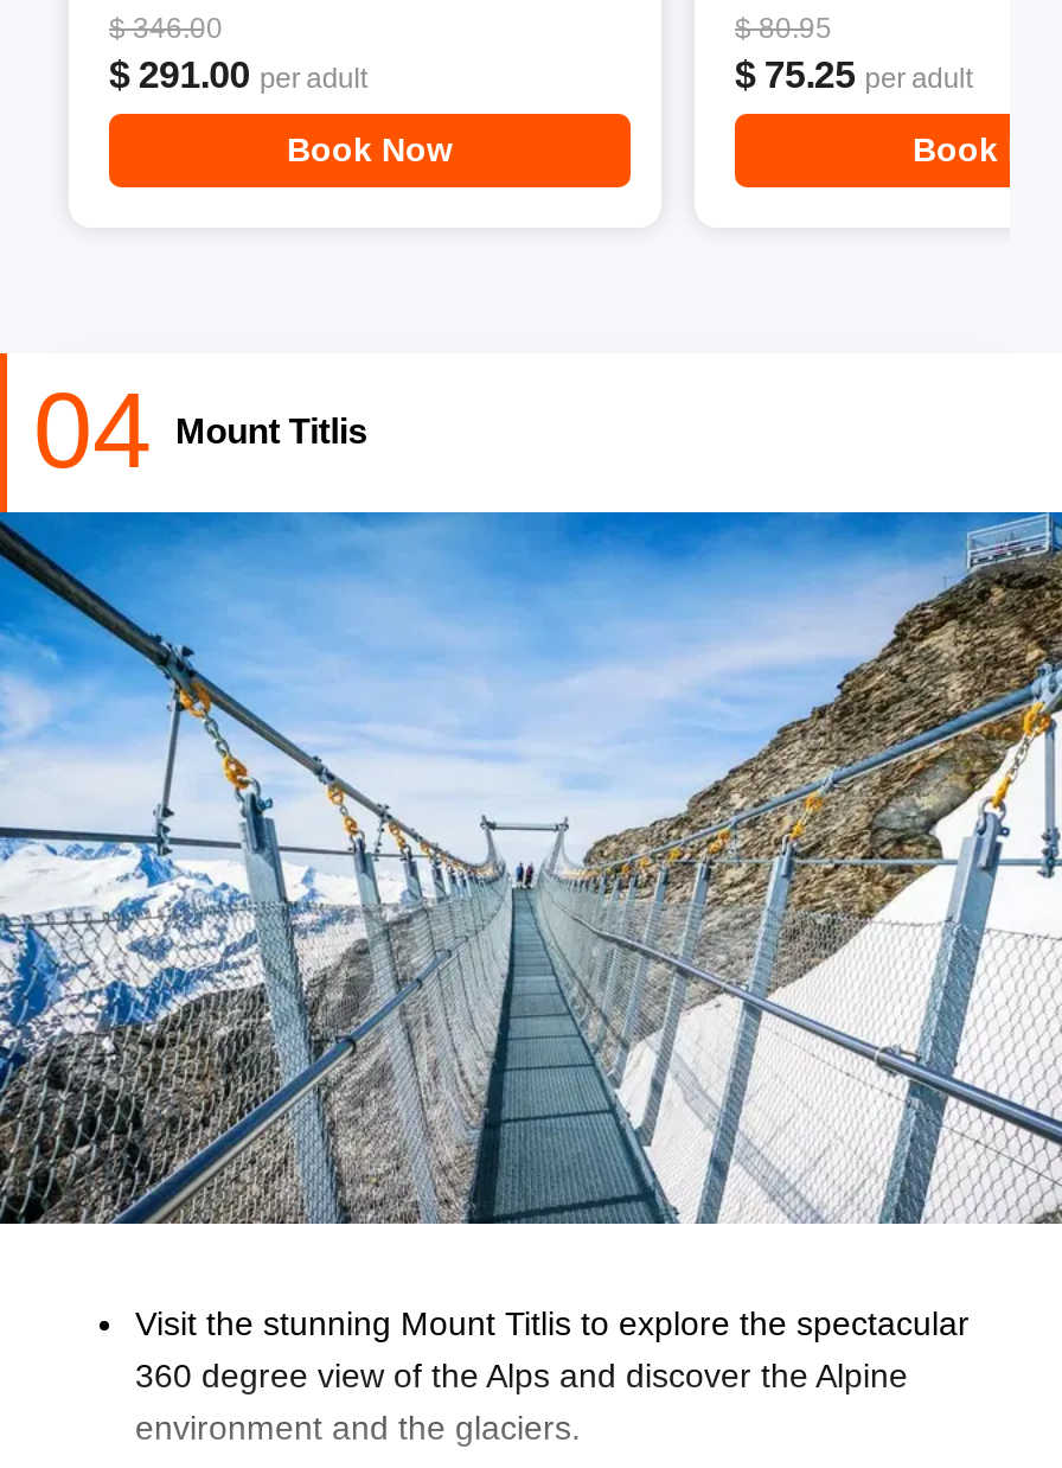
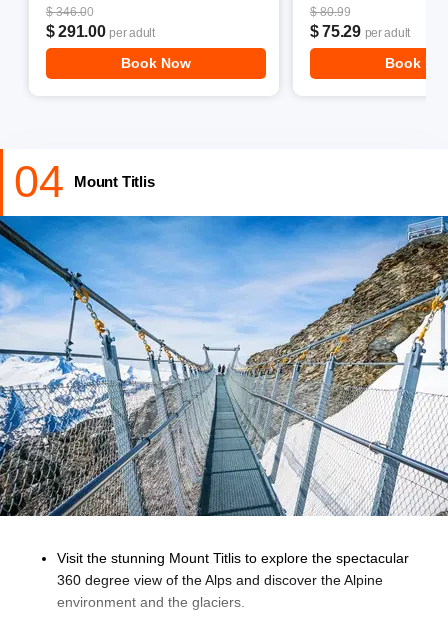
- $ 80.95
+ $ 80.99

- $ 75.25 per adult
+ $ 75.29 per adult
